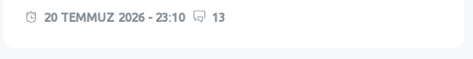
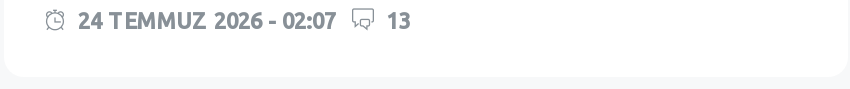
- 20 TEMMUZ 2026 - 23:10 13
+ 24 TEMMUZ 2026 - 02:07 13
